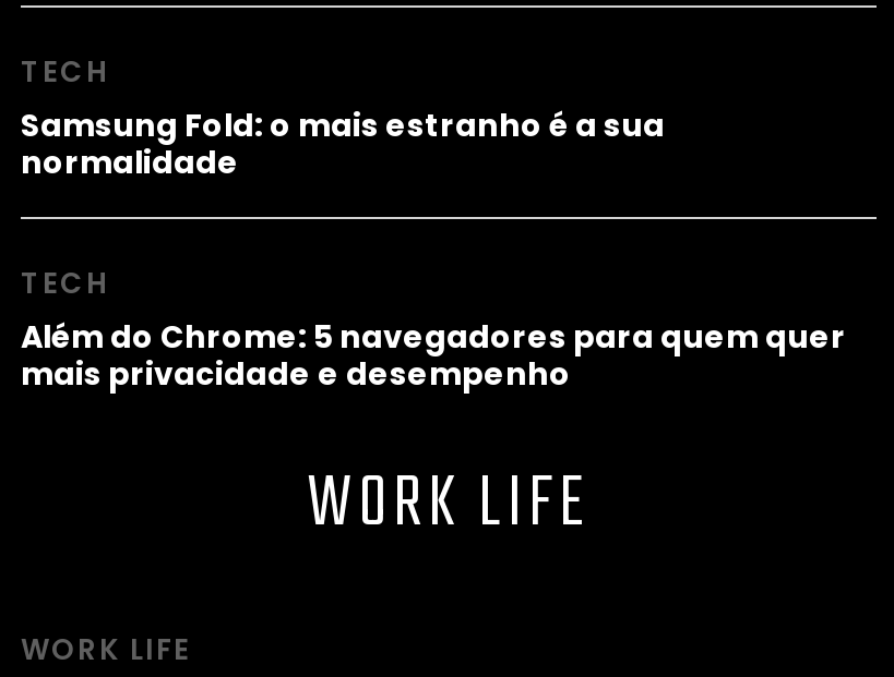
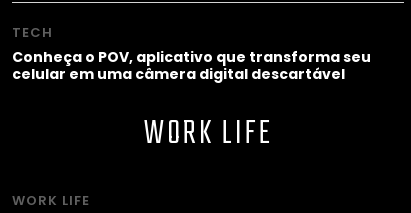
- Samsung Fold: o mais estranho é a sua
- normalidade
- TECH
- Além do Chrome: 5 navegadores para quem quer
- mais privacidade e desempenho
+ Conheça o POV, aplicativo que transforma seu
+ celular em uma câmera digital descartável
